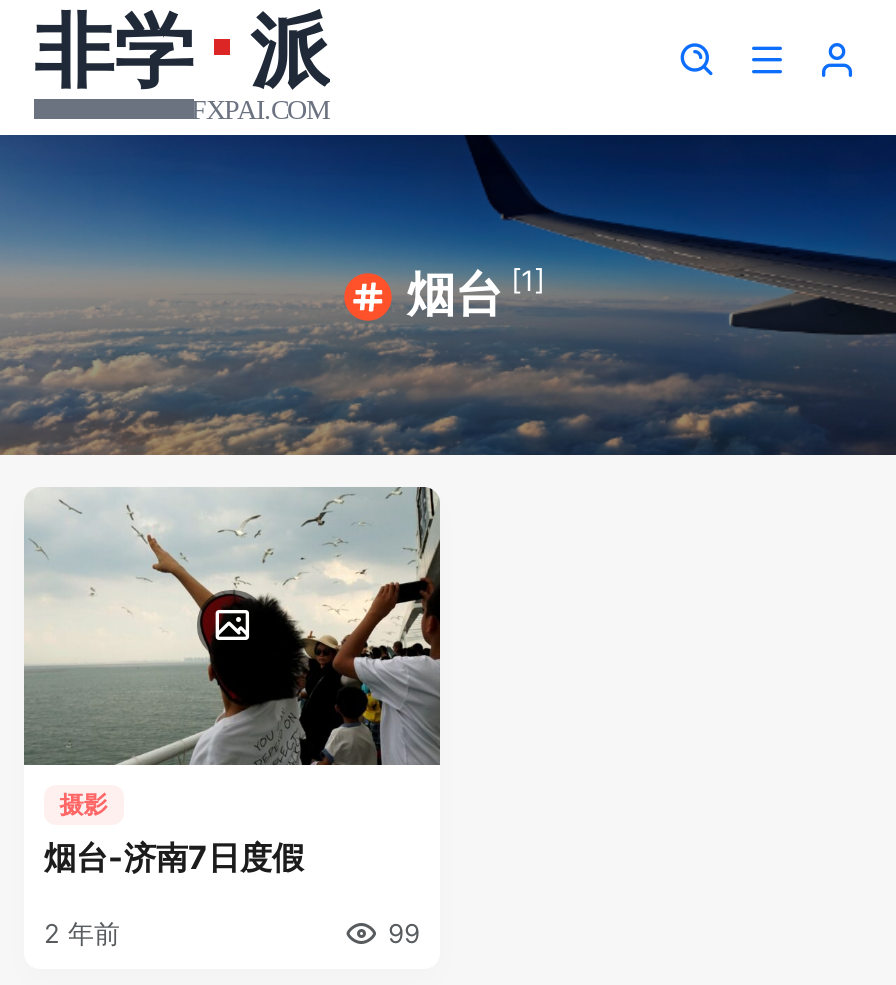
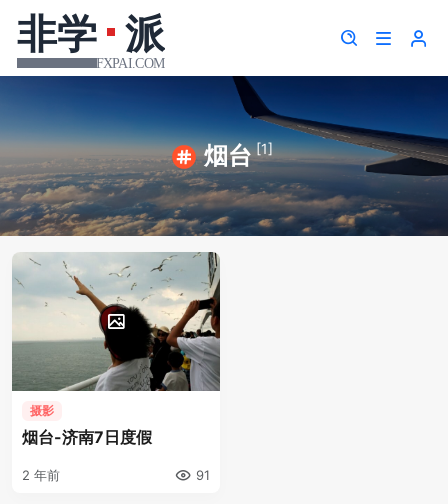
- 99
+ 91
